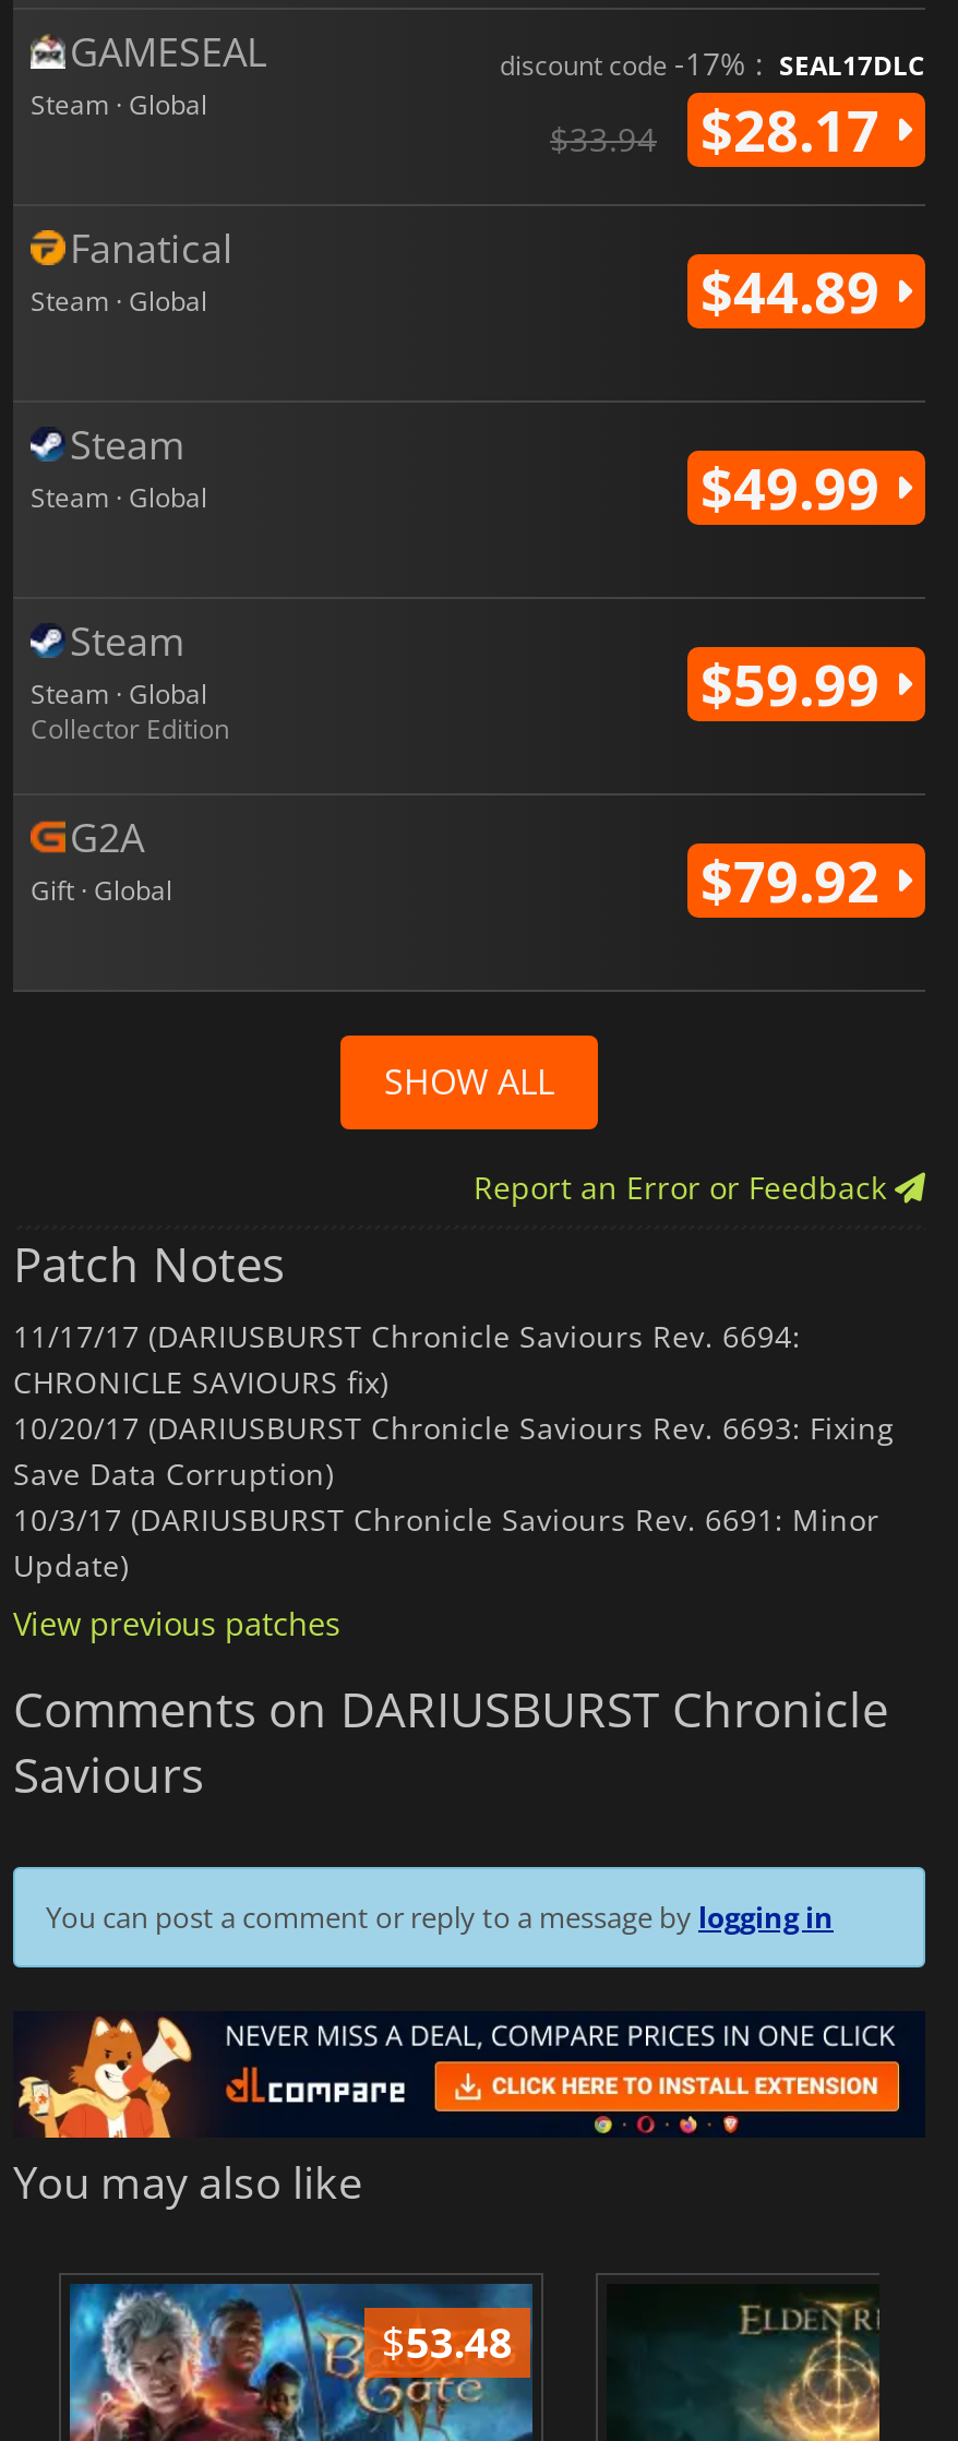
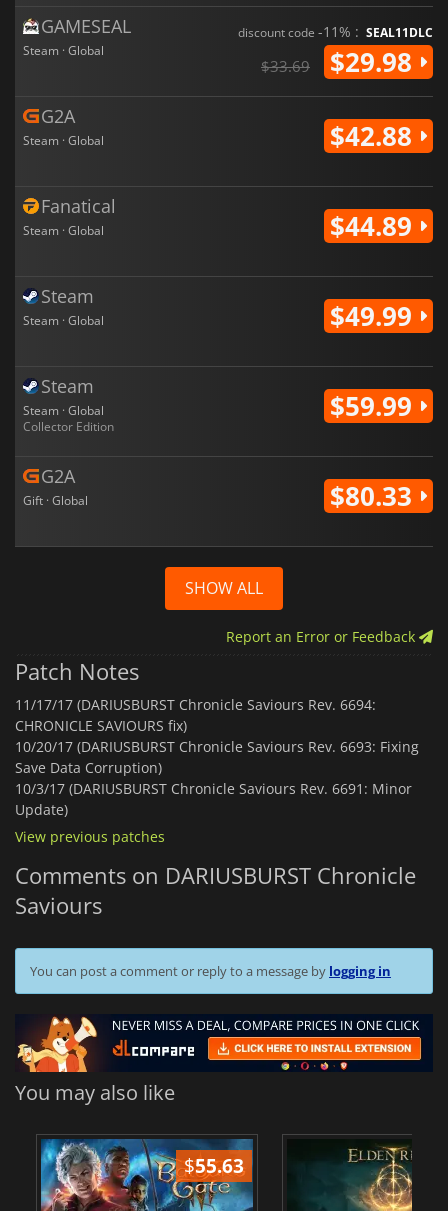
- discount code -17% : SEAL17DLC
- $33.94
- $28.17
+ discount code -11% : SEAL11DLC
+ $33.69
+ $29.98
+ G2A
+ Steam · Global
+ $42.88

- $79.92
+ $80.33

- $53.48
+ $55.63
